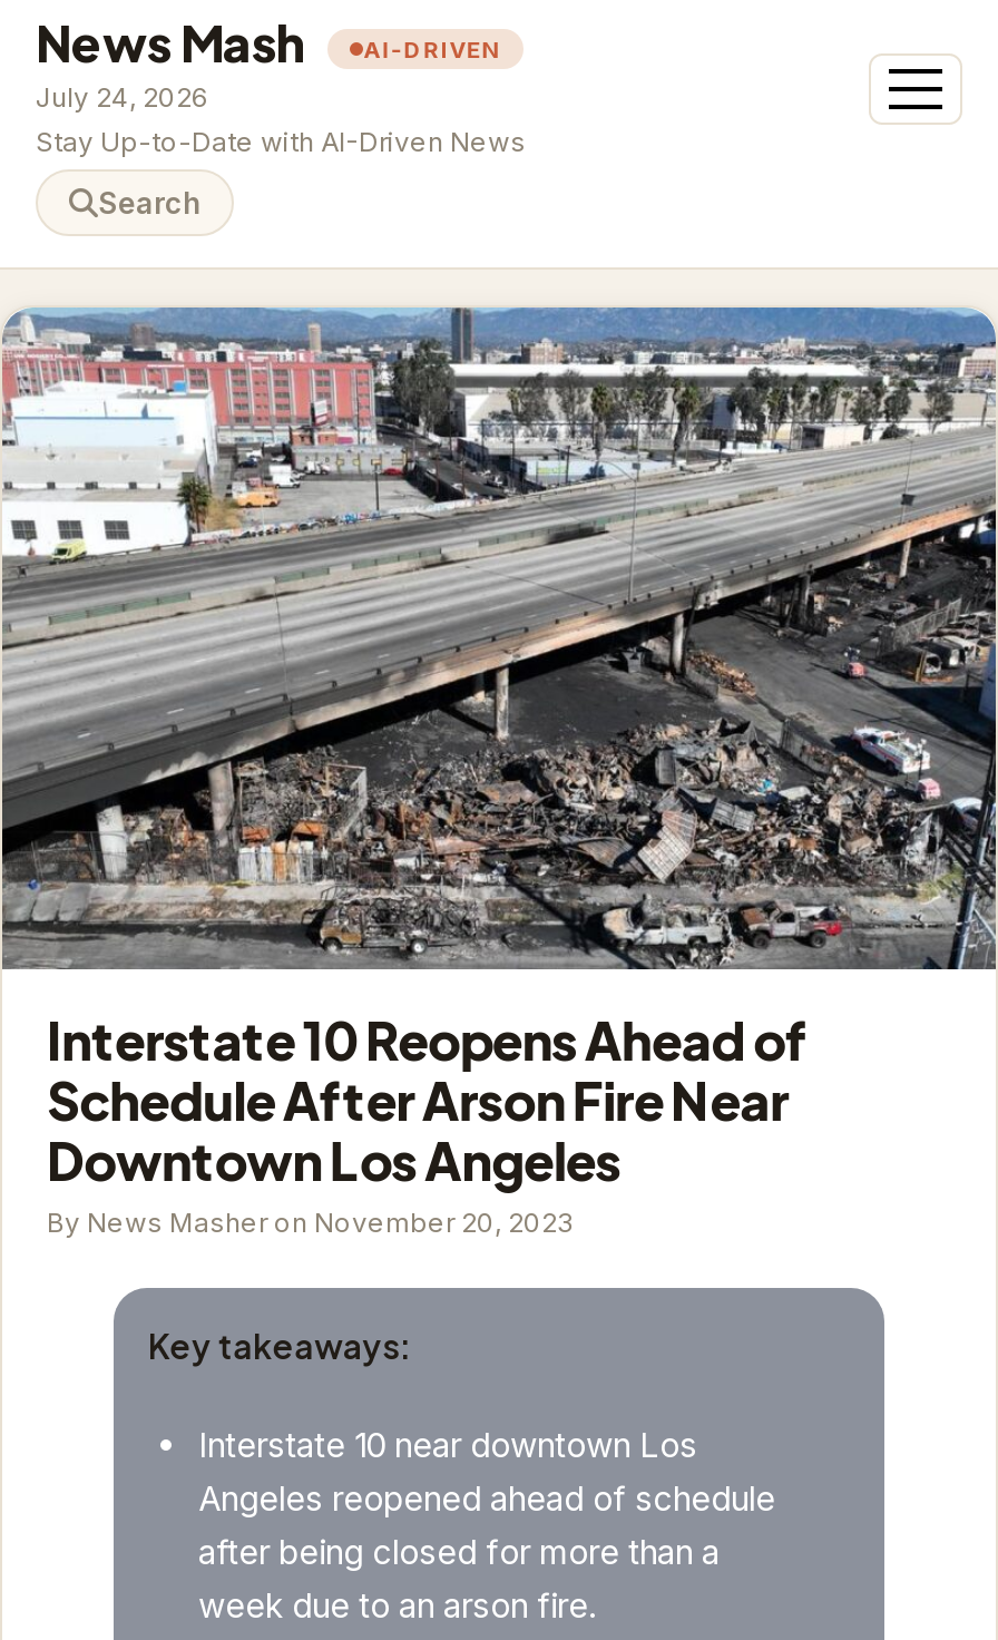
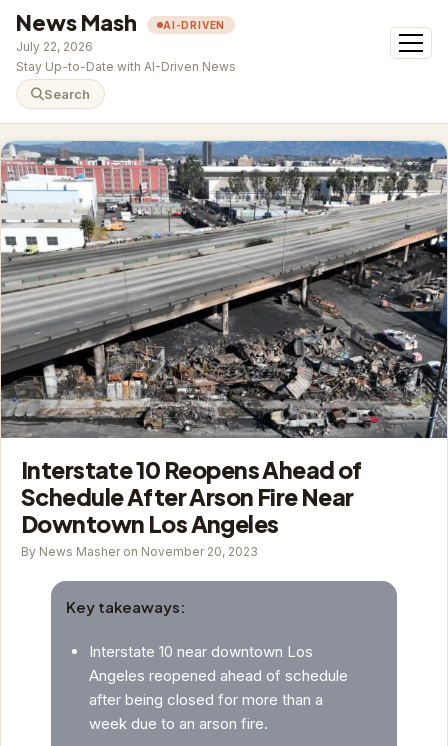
- July 24, 2026
+ July 22, 2026
